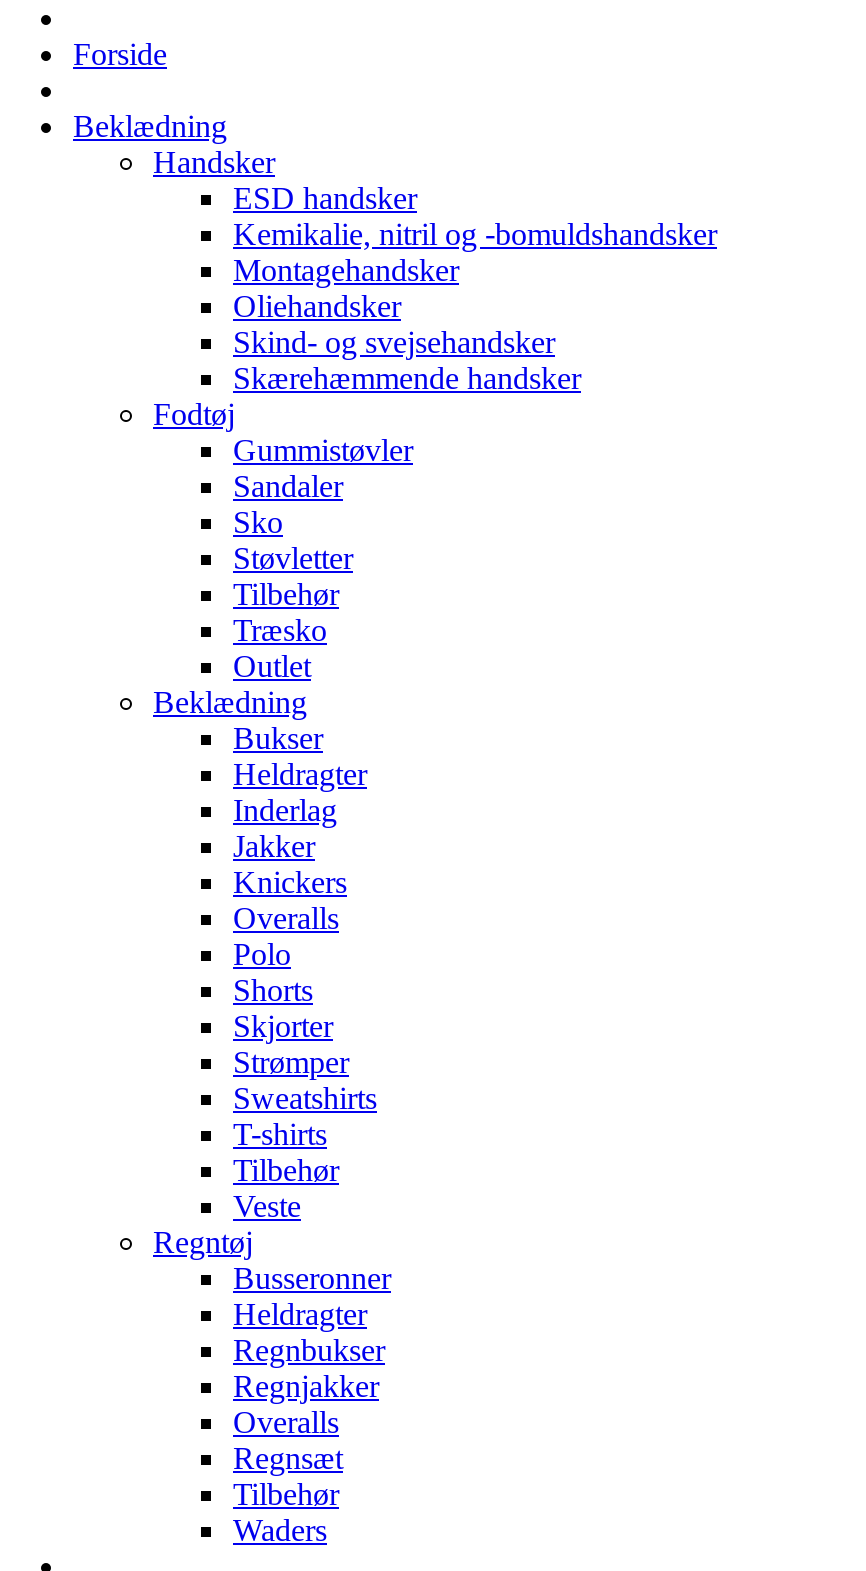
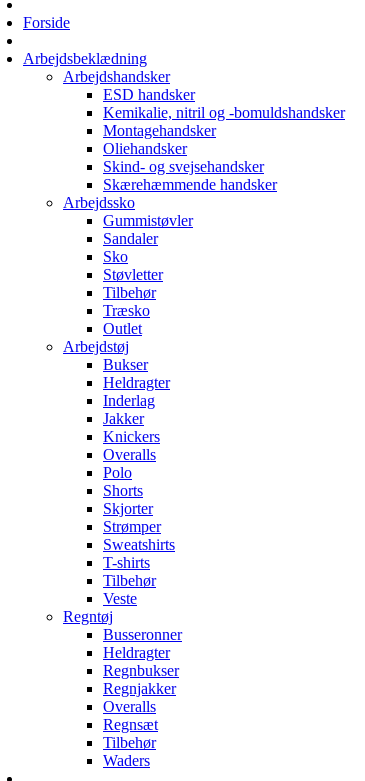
- Beklædning
- Handsker
+ Arbejdsbeklædning
+ Arbejdshandsker

- Fodtøj
+ Arbejdssko

- Beklædning
+ Arbejdstøj
